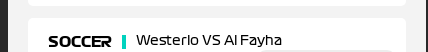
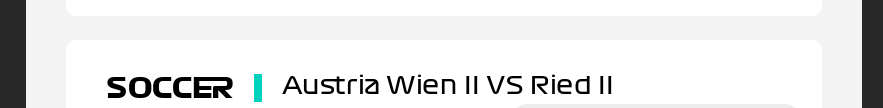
- Westerlo VS Al Fayha
+ Austria Wien II VS Ried II
